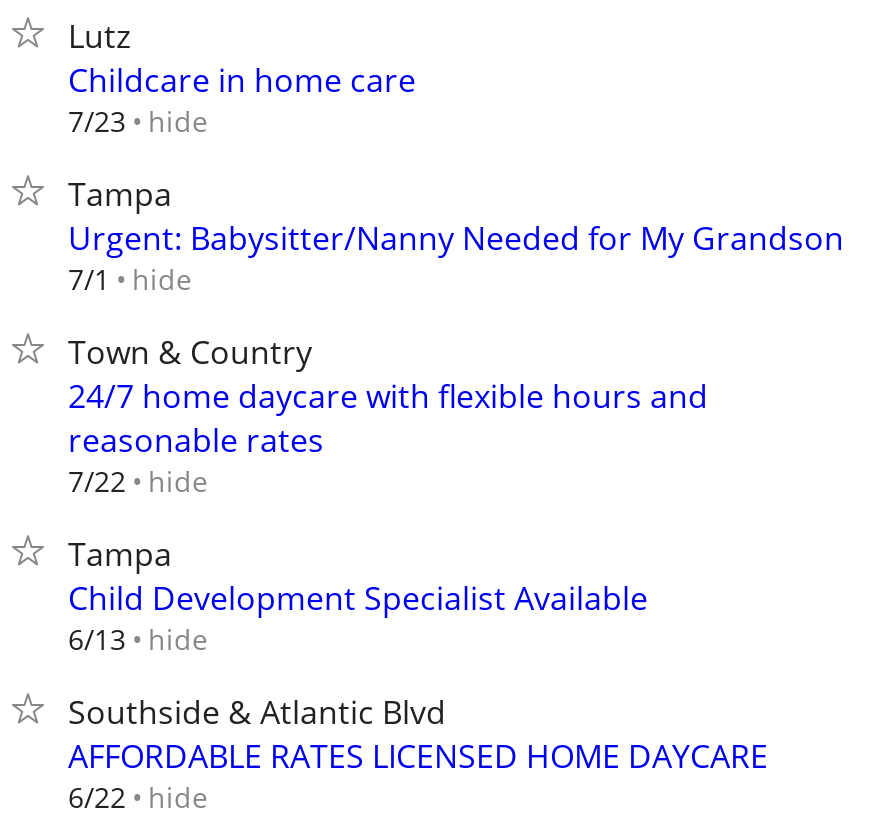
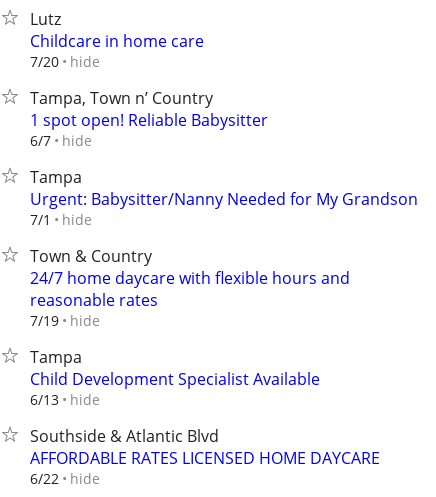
- 7/23 hide
+ 7/20 hide
+ Tampa, Town n’ Country
+ 1 spot open! Reliable Babysitter
+ 6/7 hide

- 7/22 hide
+ 7/19 hide
